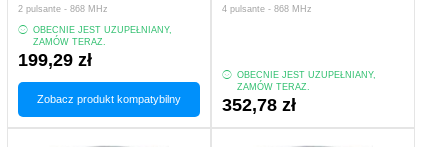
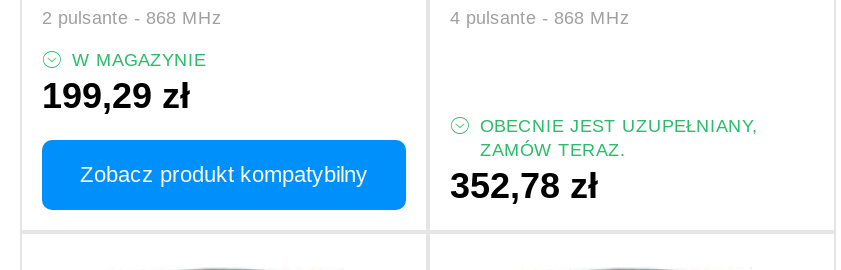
- OBECNIE JEST UZUPEŁNIANY,
- ZAMÓW TERAZ.
+ W MAGAZYNIE
